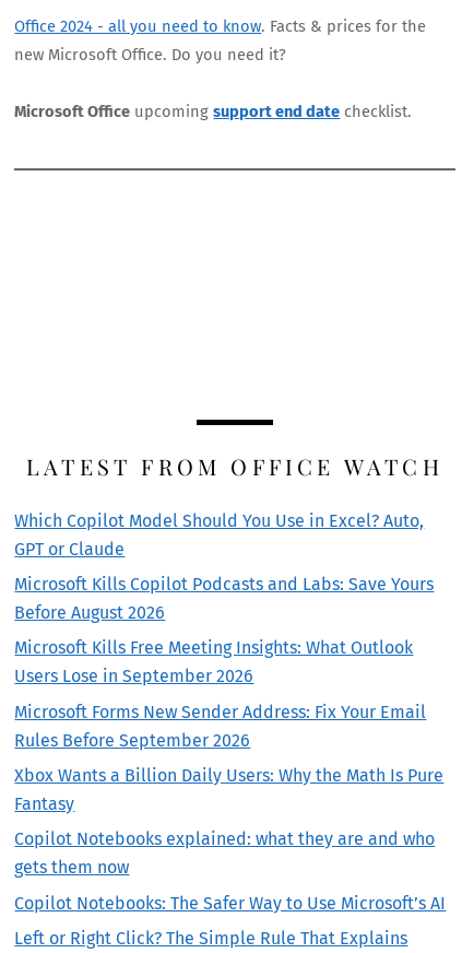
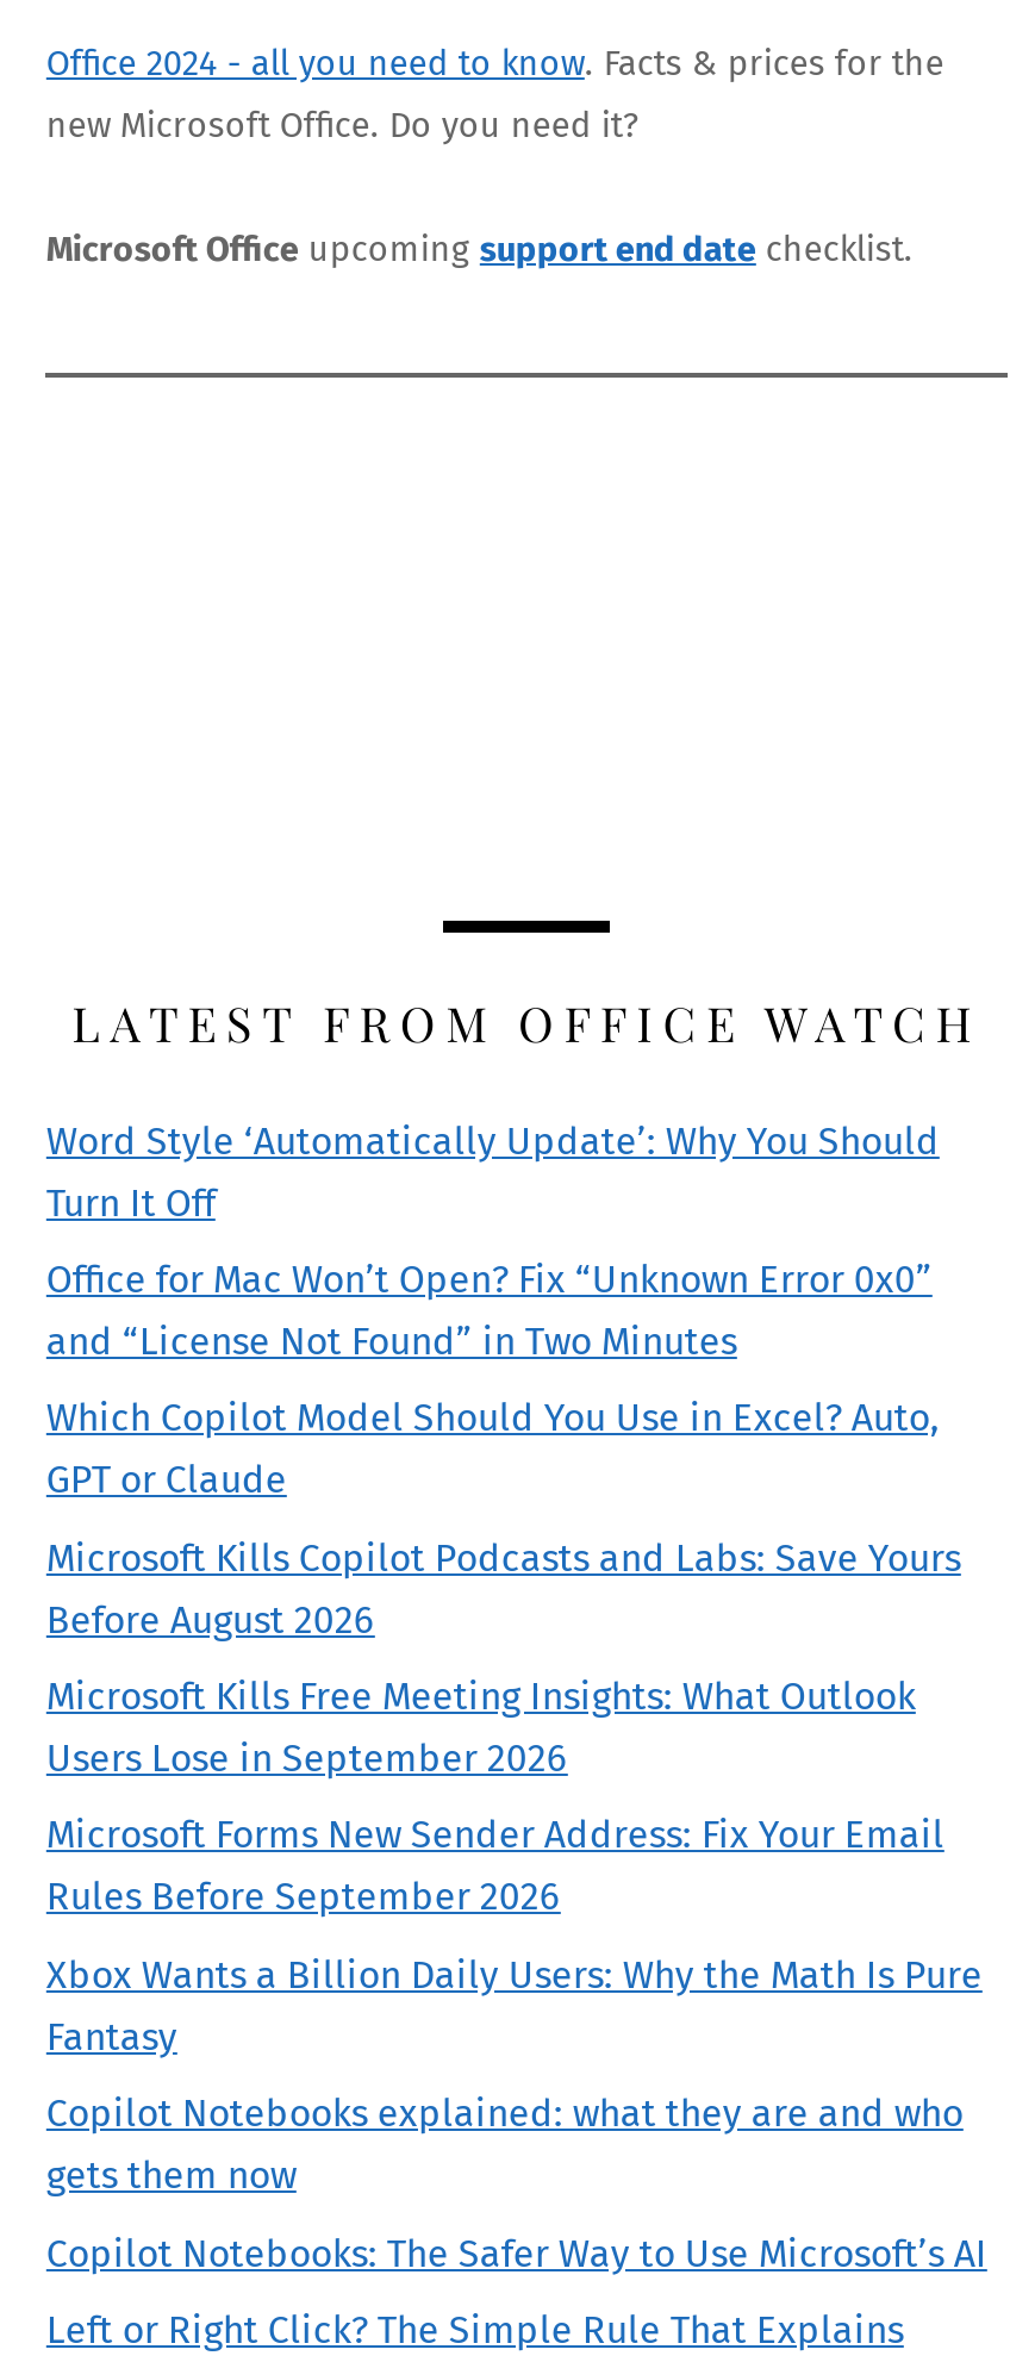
+ Word Style ‘Automatically Update’: Why You Should
+ Turn It Off
+ Office for Mac Won’t Open? Fix “Unknown Error 0x0”
+ and “License Not Found” in Two Minutes
